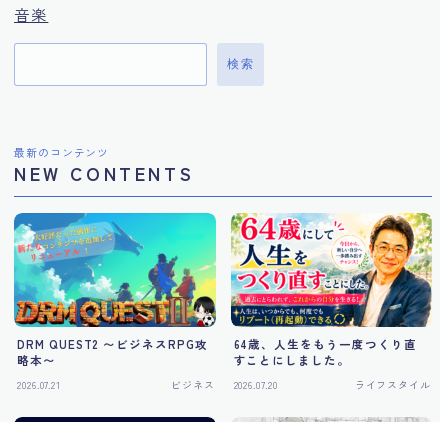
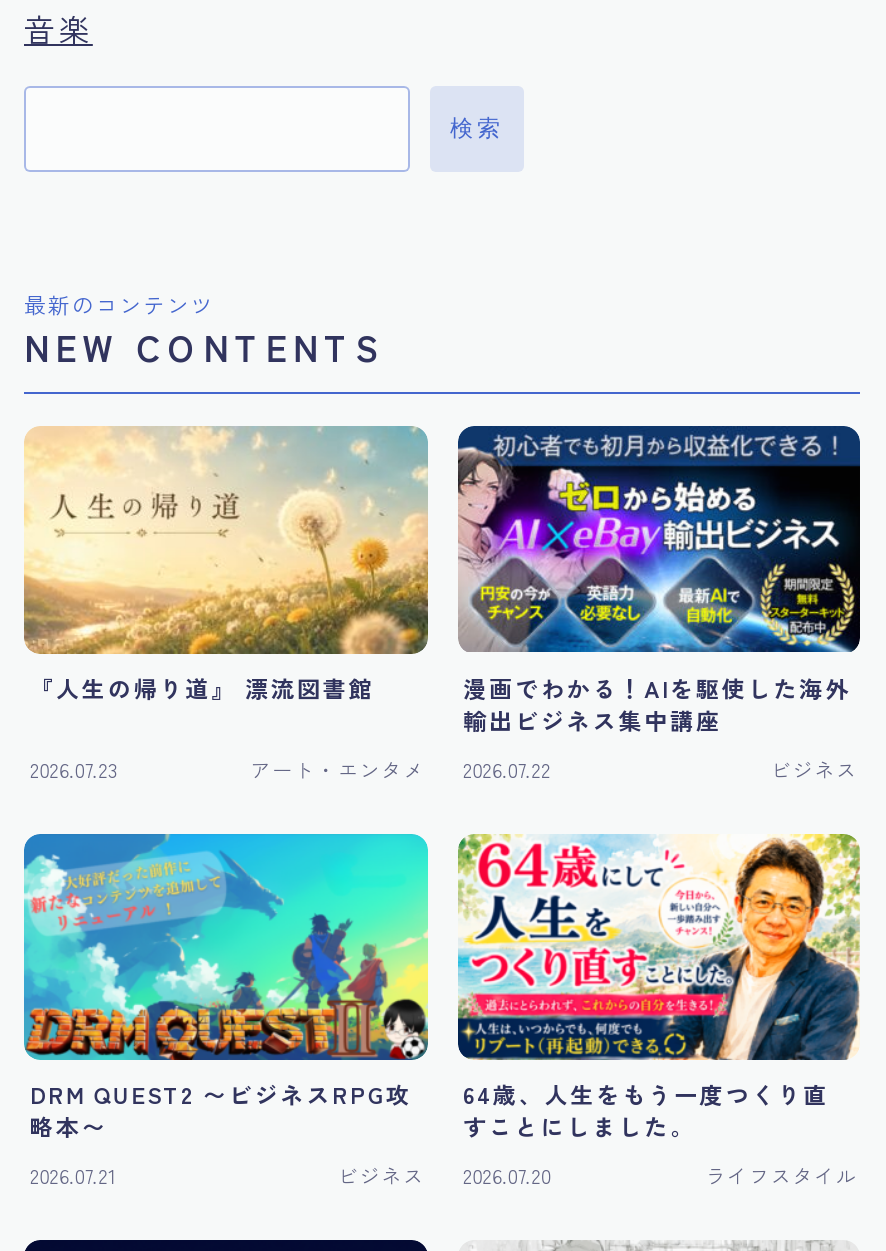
+ [image]
+ 『人生の帰り道』 漂流図書館
+ 2026.07.23
+ アート・エンタメ

+ [image]
+ 漫画でわかる！AIを駆使した海外
+ 輸出ビジネス集中講座
+ 2026.07.22
+ ビジネス
